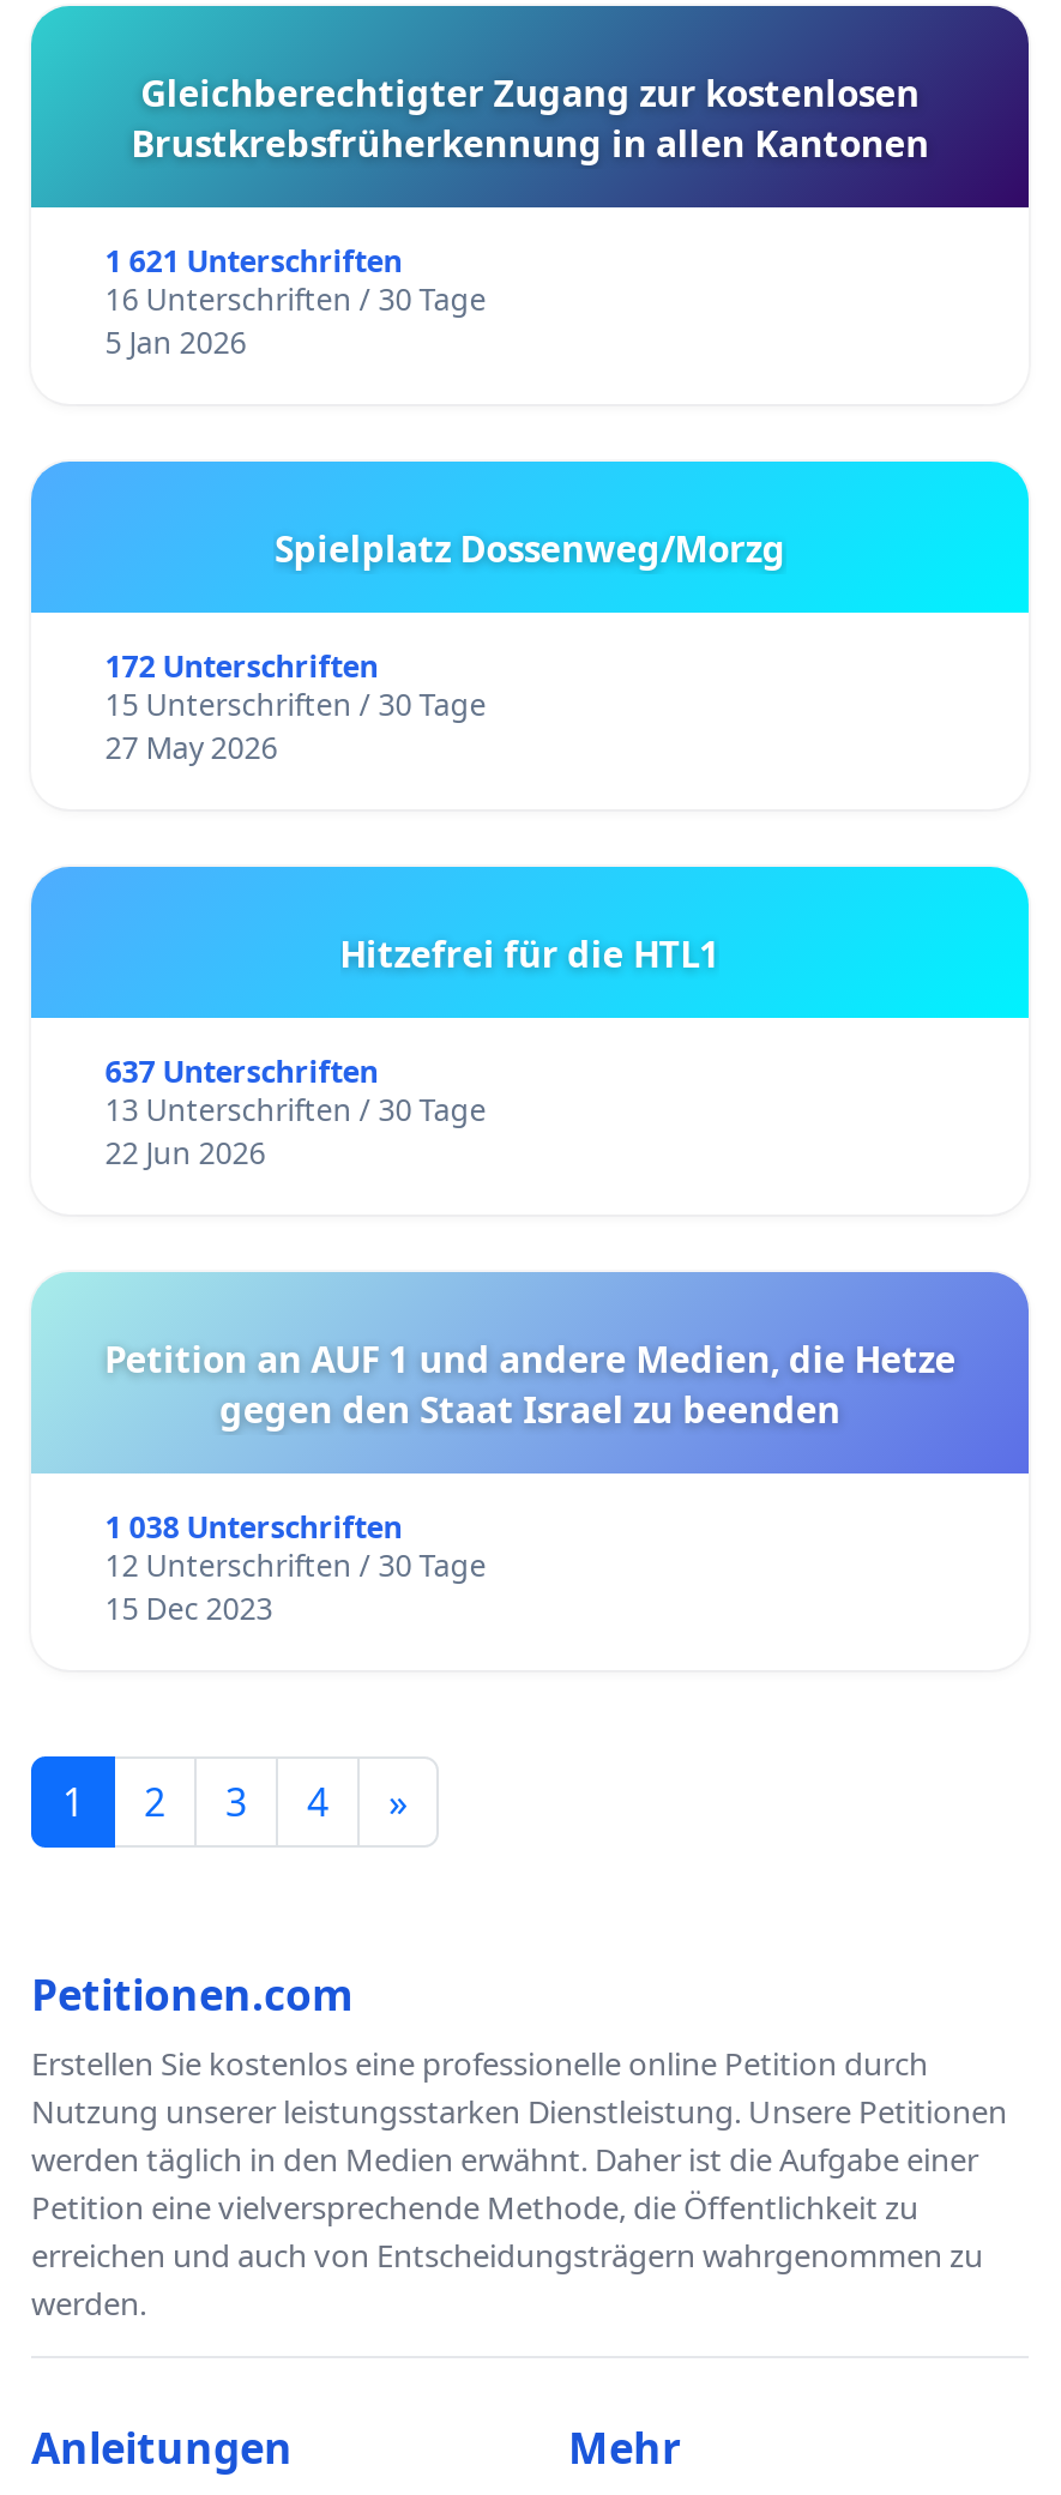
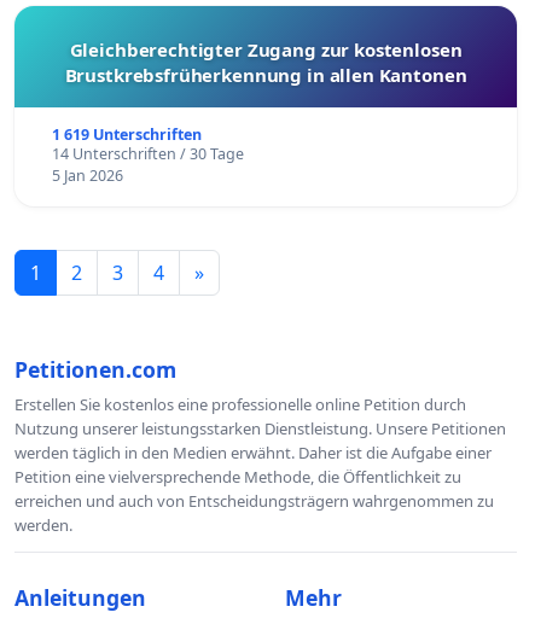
- 1 621 Unterschriften
+ 1 619 Unterschriften

- 16 Unterschriften / 30 Tage
+ 14 Unterschriften / 30 Tage

- Spielplatz Dossenweg/Morzg
- 172 Unterschriften
- 15 Unterschriften / 30 Tage
- 27 May 2026

- Hitzefrei für die HTL1
- 637 Unterschriften
- 13 Unterschriften / 30 Tage
- 22 Jun 2026

- [image]
- Petition an AUF 1 und andere Medien, die Hetze
- gegen den Staat Israel zu beenden
- 1 038 Unterschriften
- 12 Unterschriften / 30 Tage
- 15 Dec 2023
